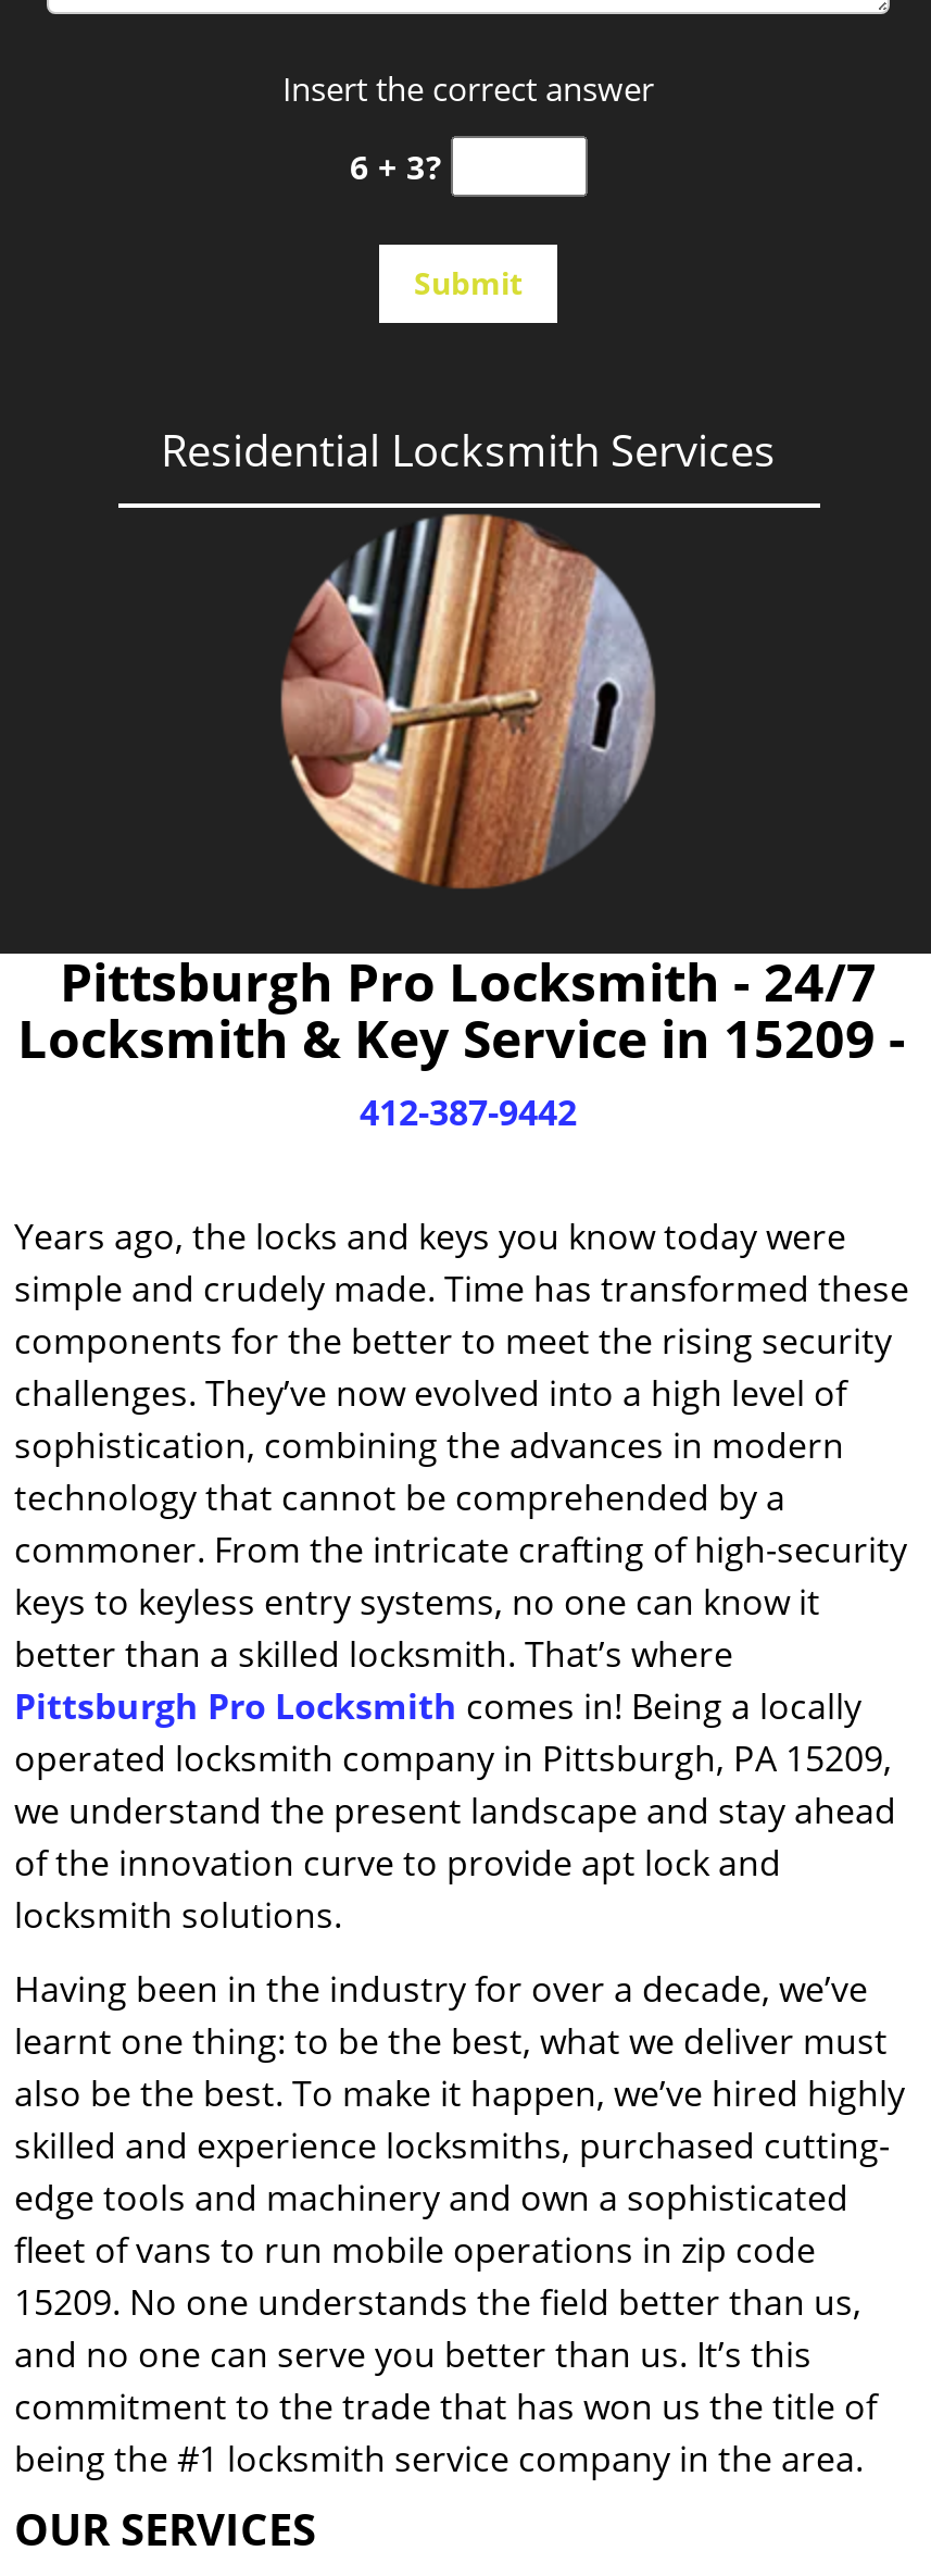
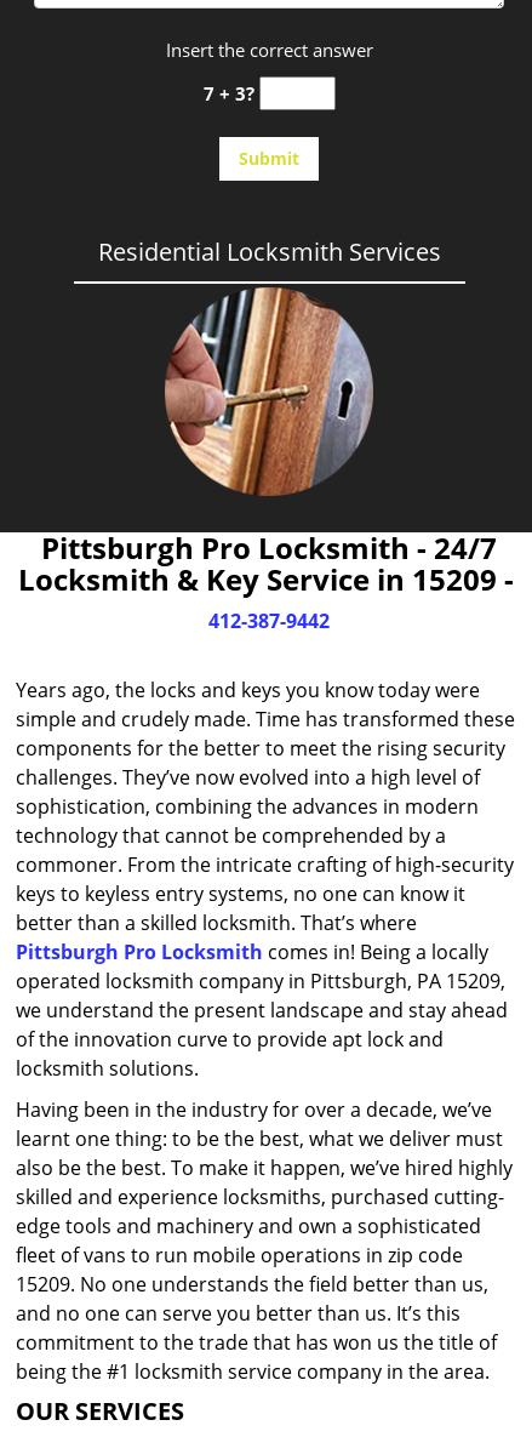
- 6 + 3?
+ 7 + 3?
